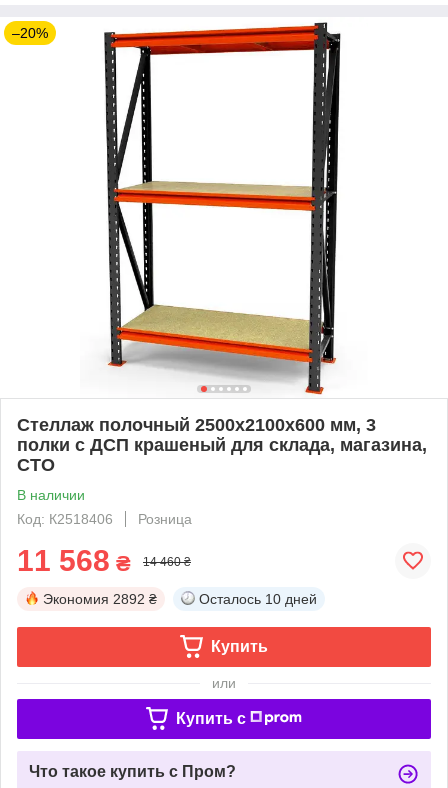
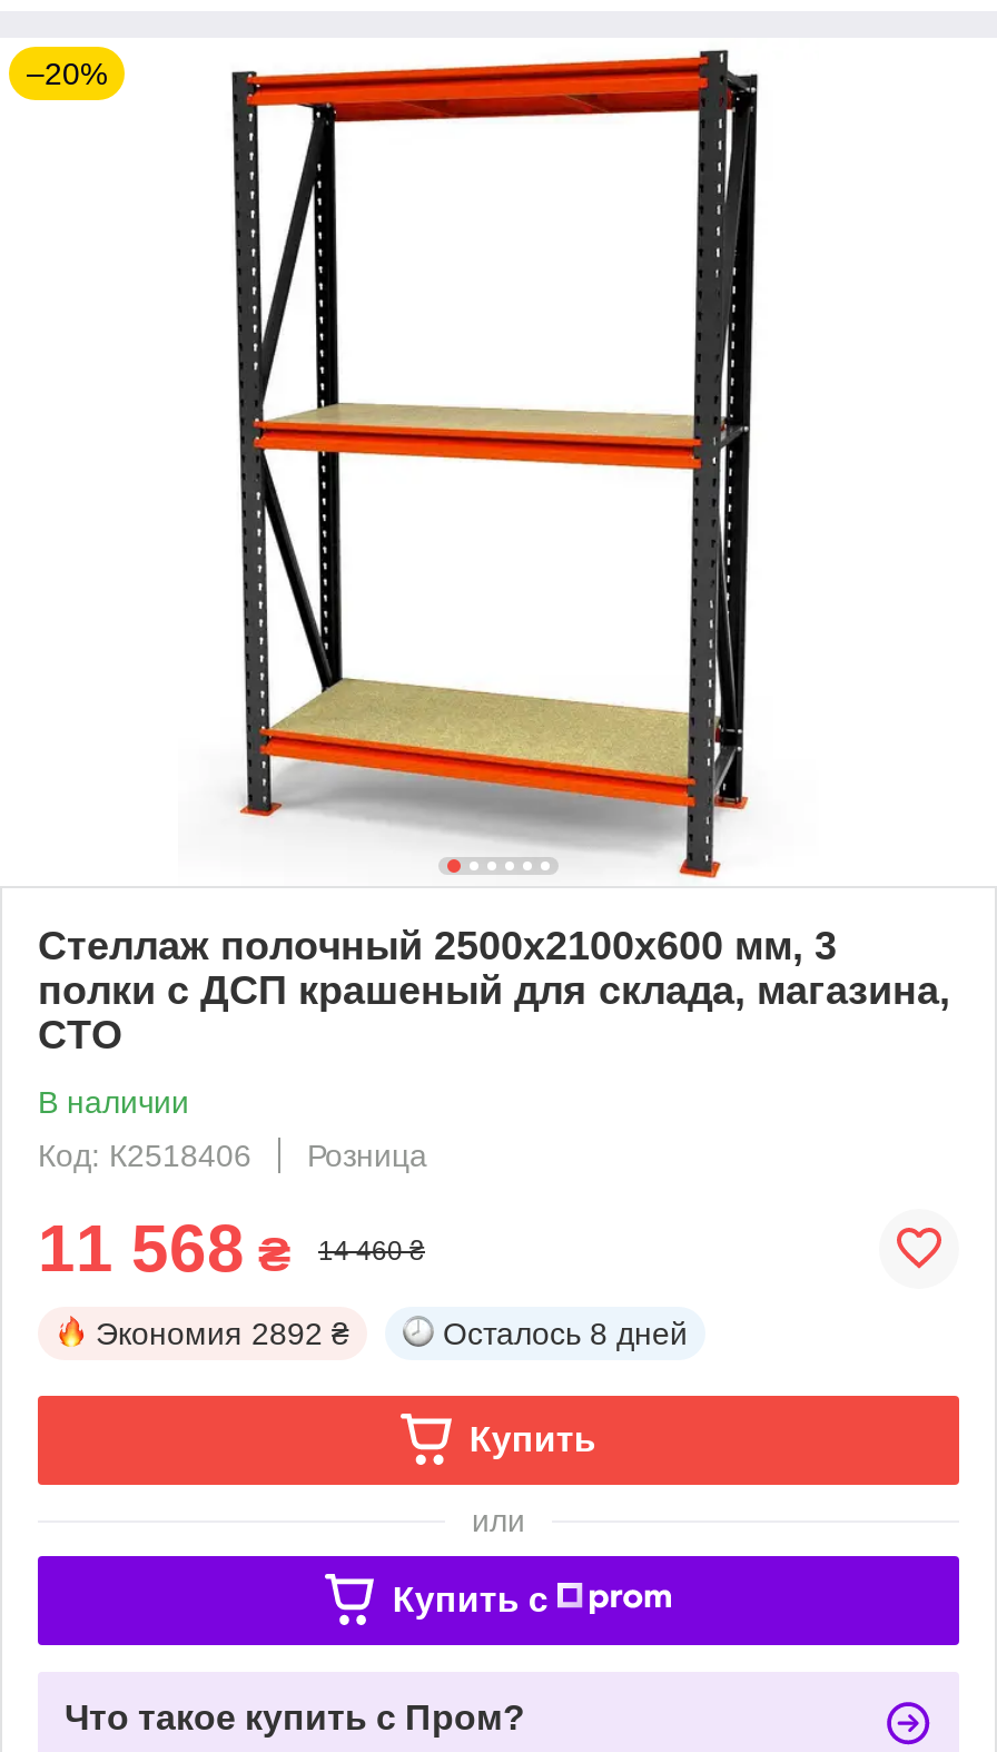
- Осталось 10 дней
+ Осталось 8 дней
